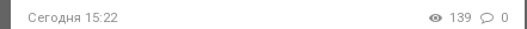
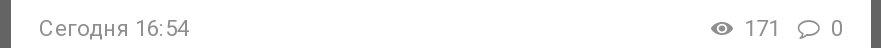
- Сегодня 15:22
- 139
+ Сегодня 16:54
+ 171
